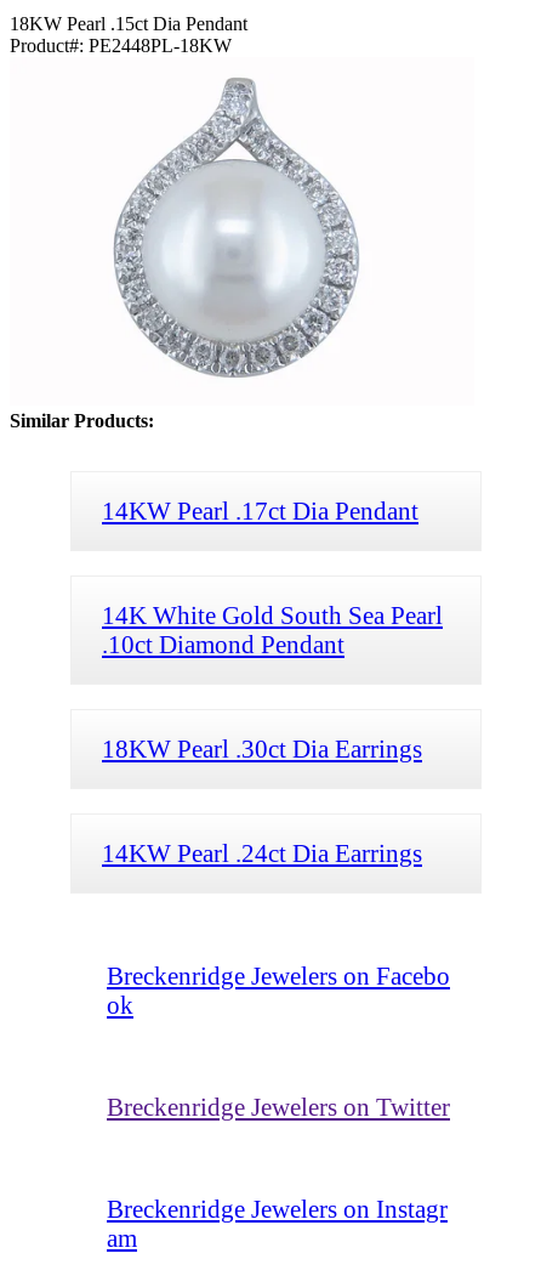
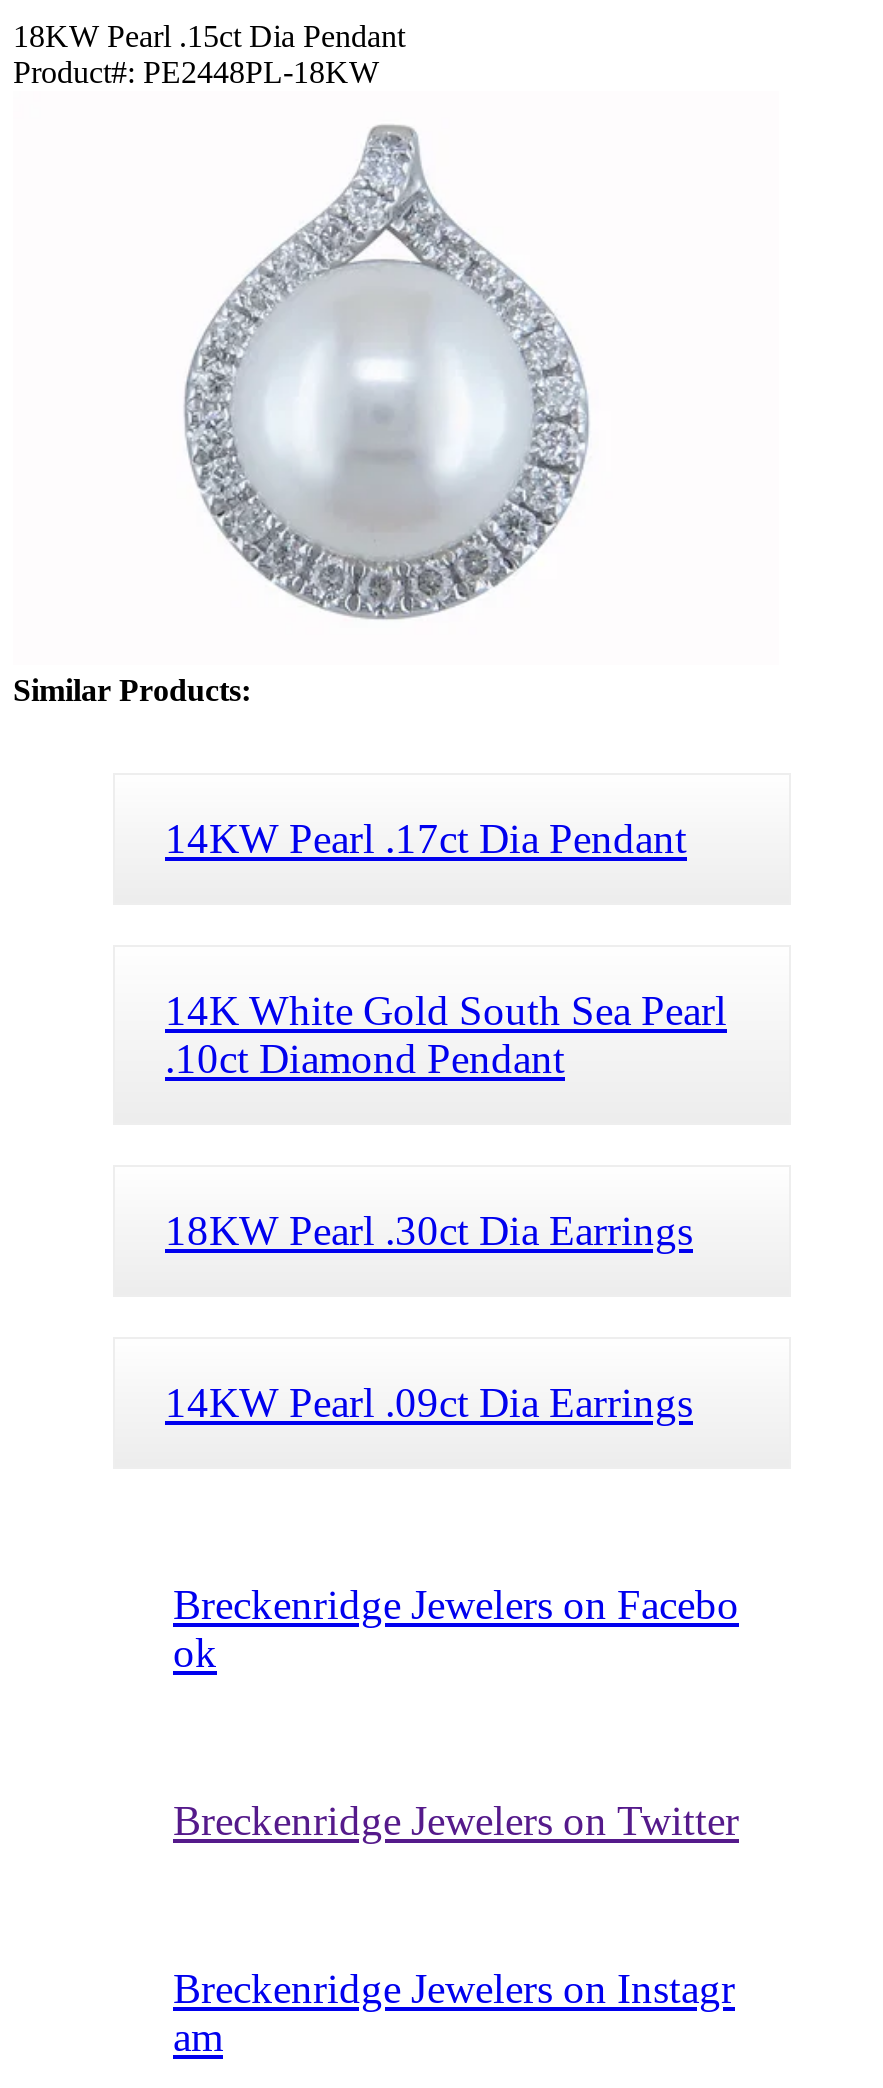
- 14KW Pearl .24ct Dia Earrings
+ 14KW Pearl .09ct Dia Earrings
